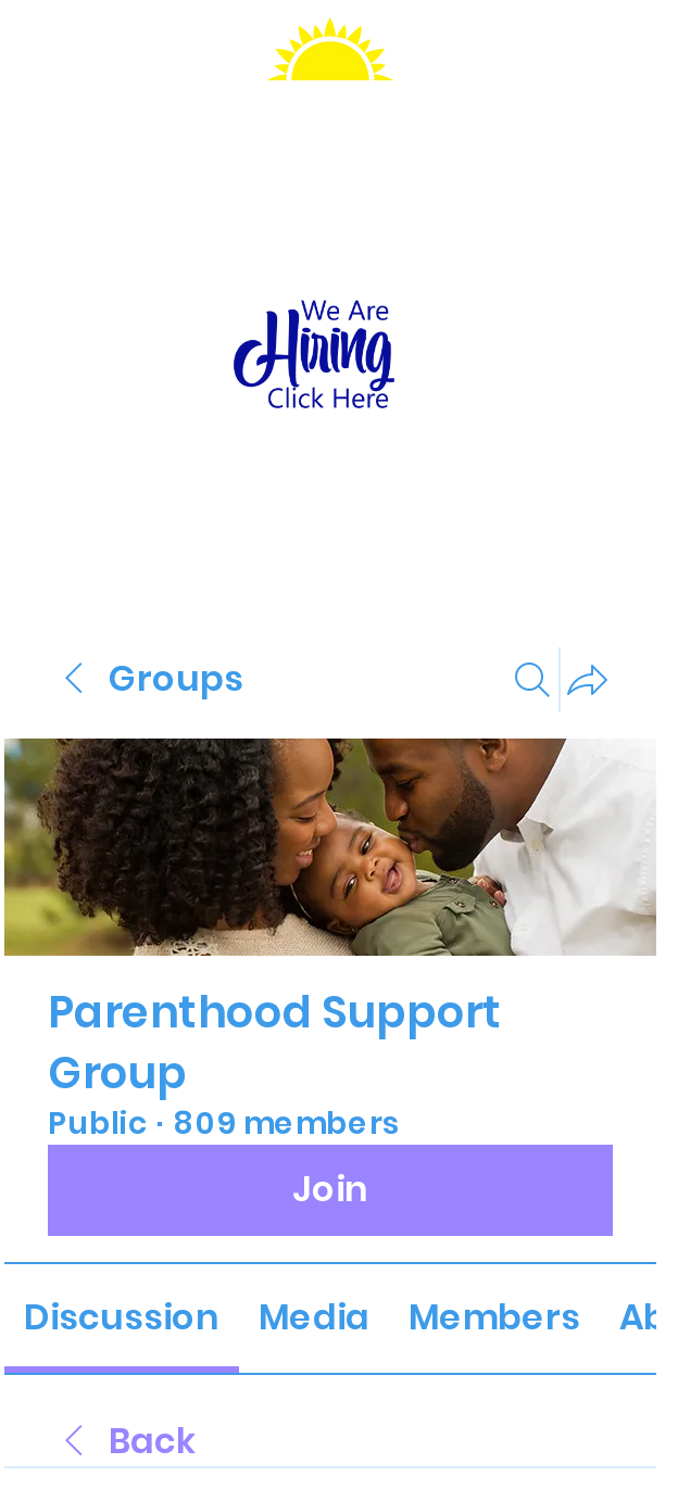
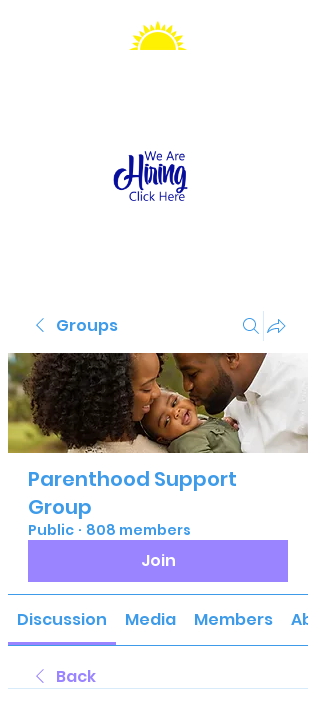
- Public · 809 members
+ Public · 808 members
